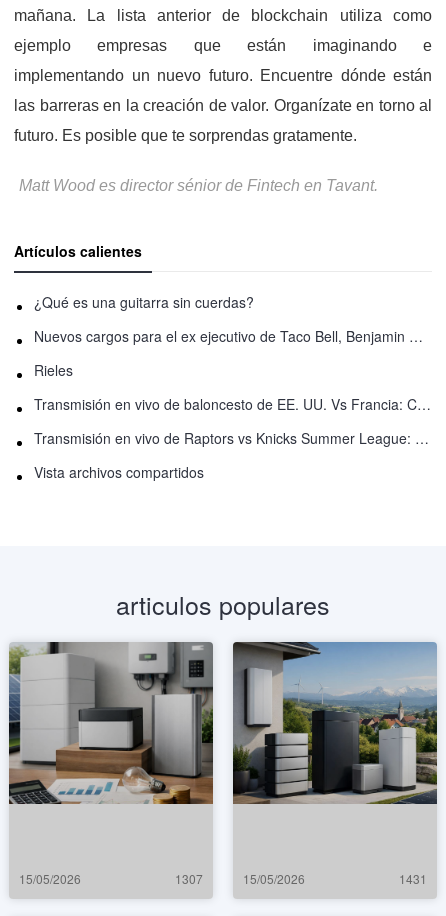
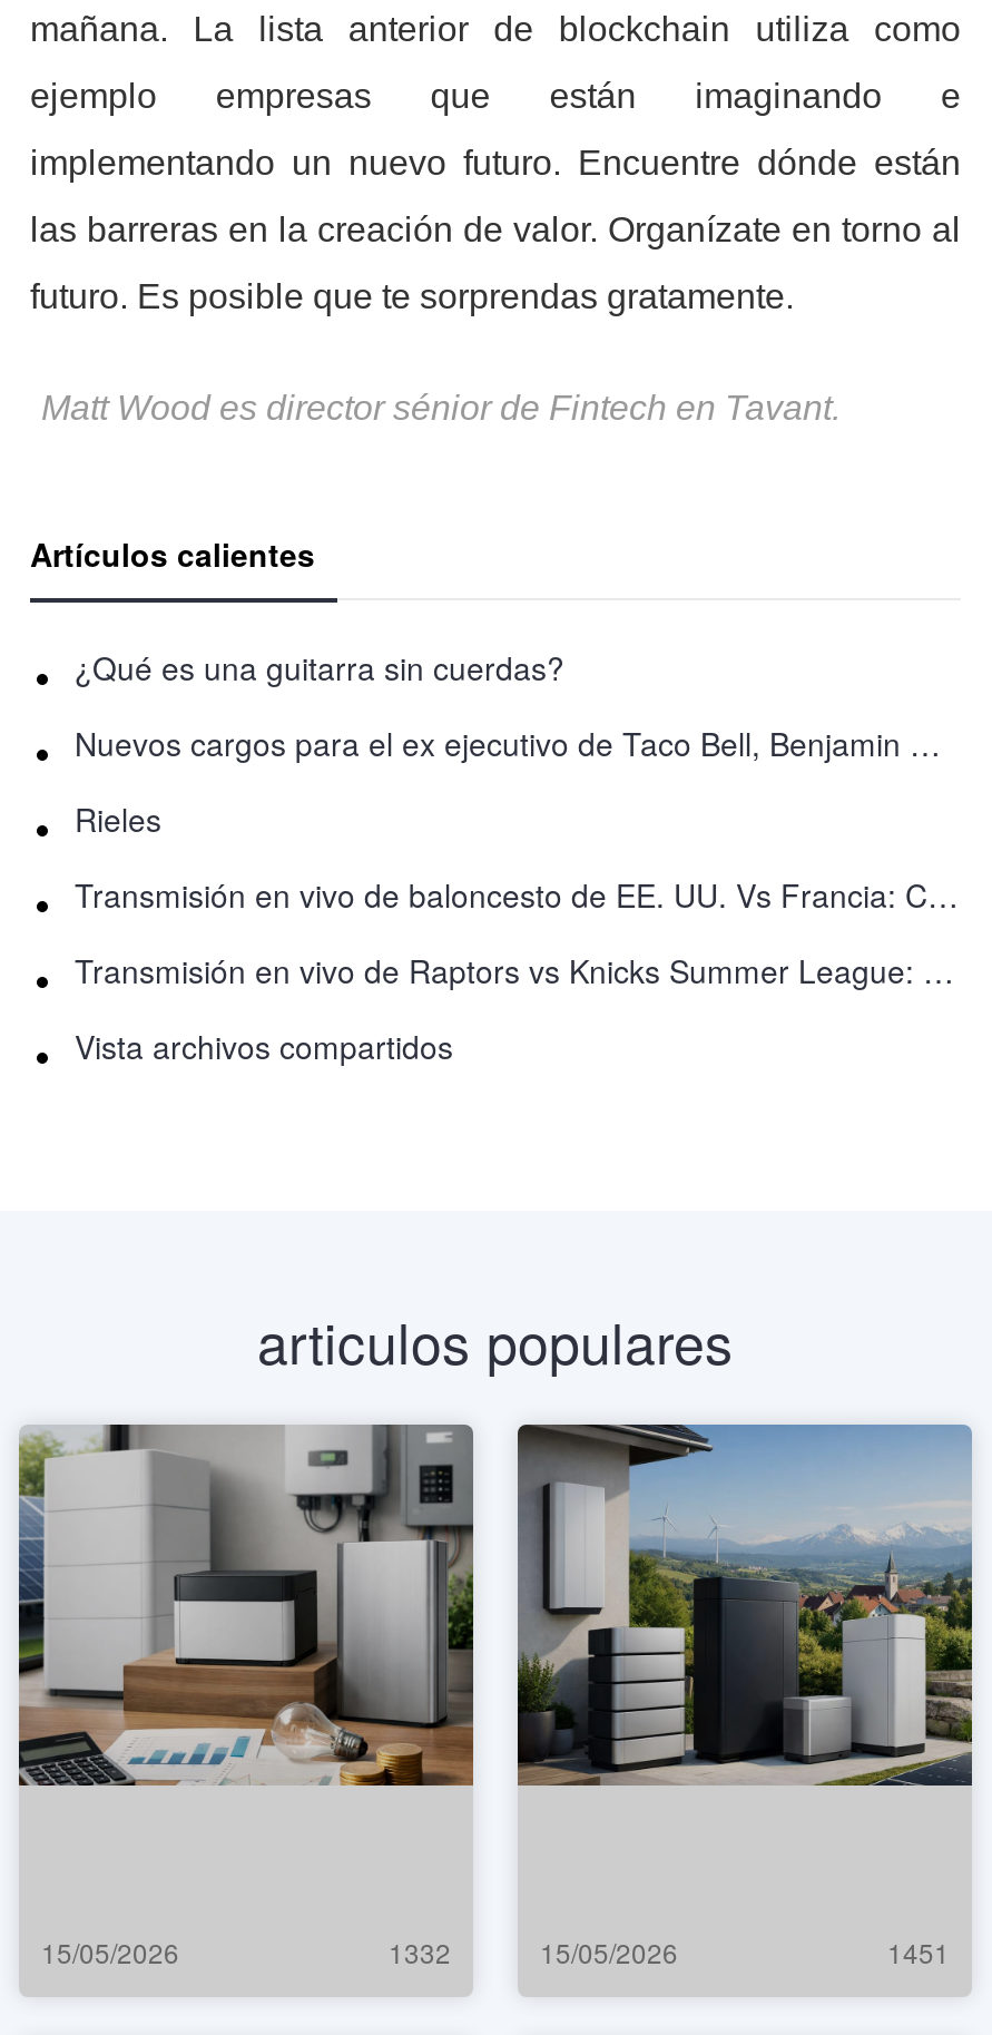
- 1307
+ 1332

- 1431
+ 1451
